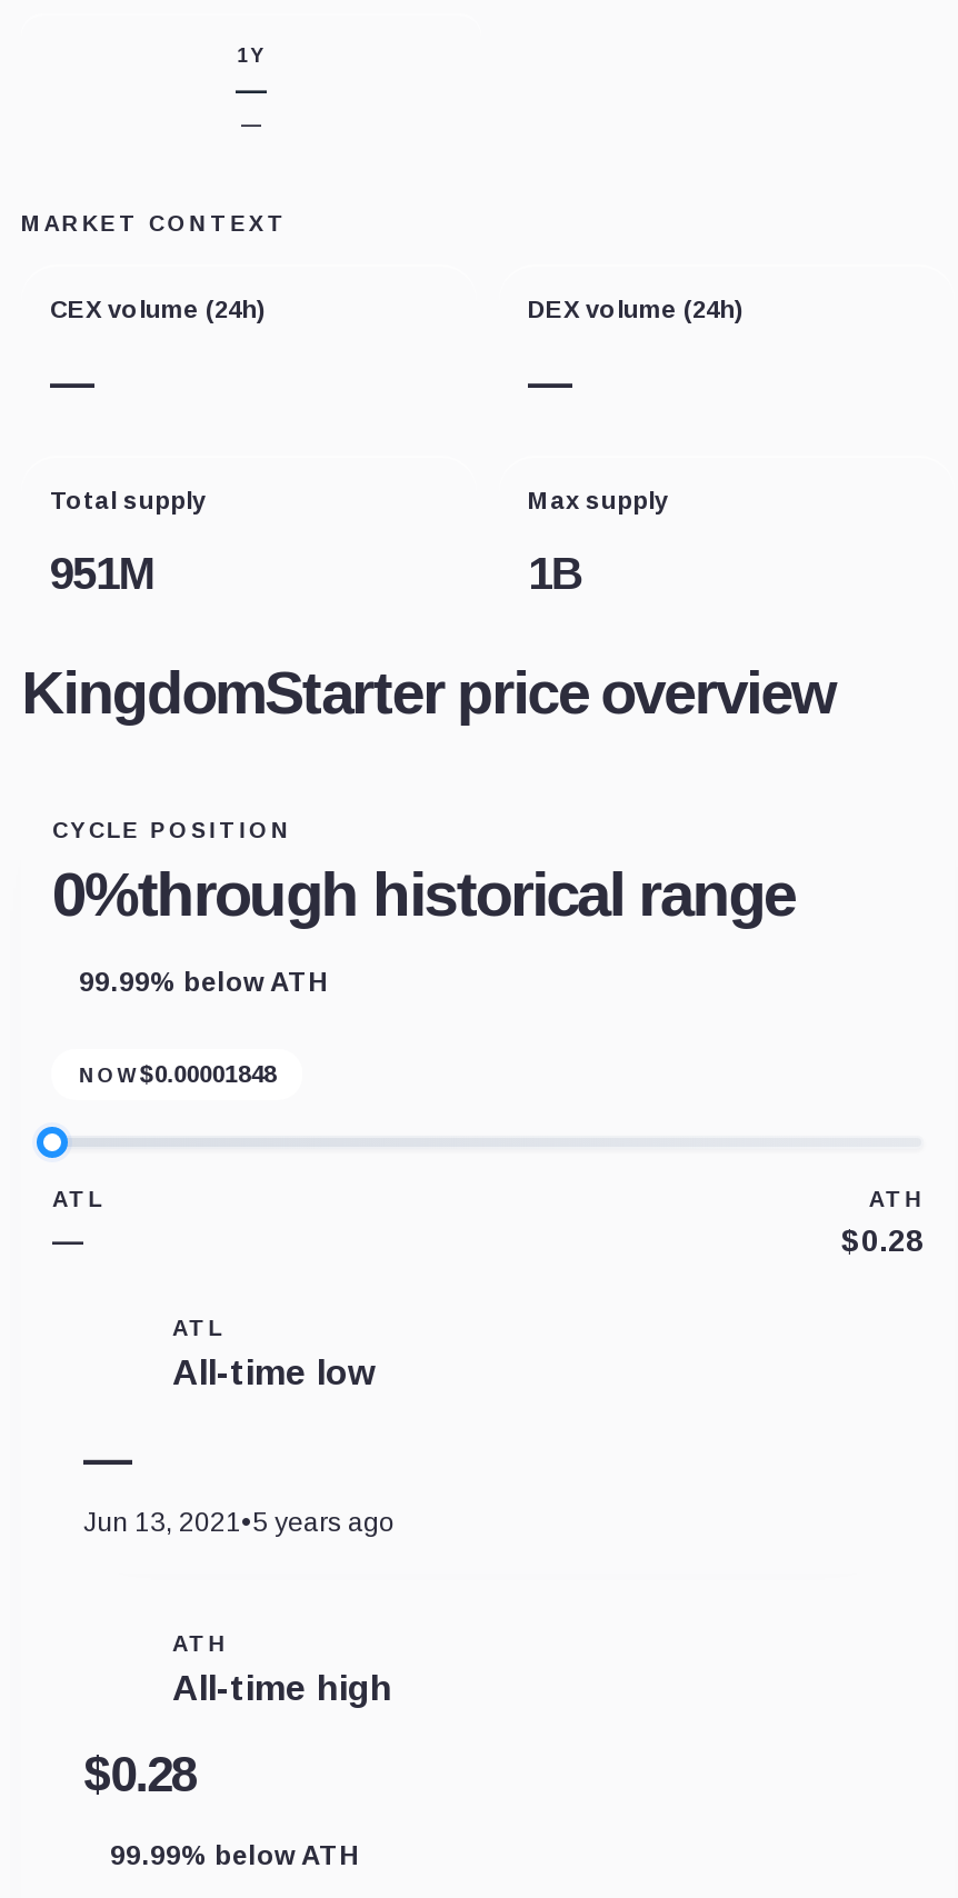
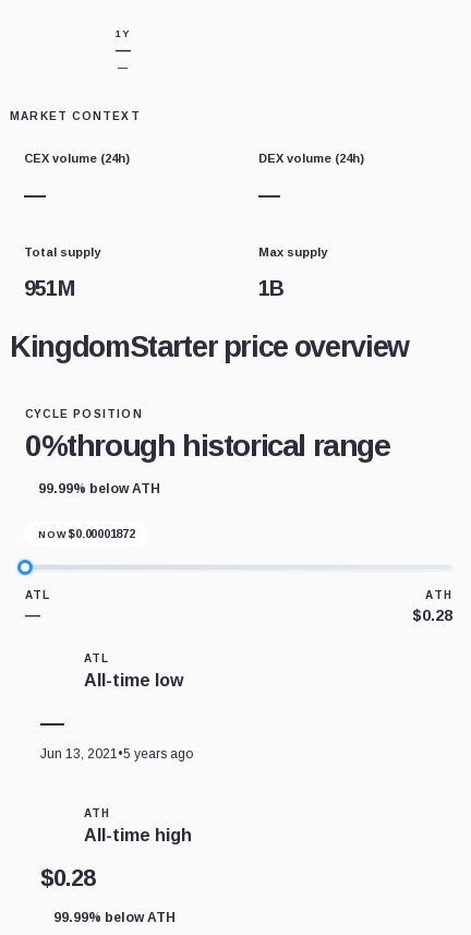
- NOW$0.00001848
+ NOW$0.00001872
